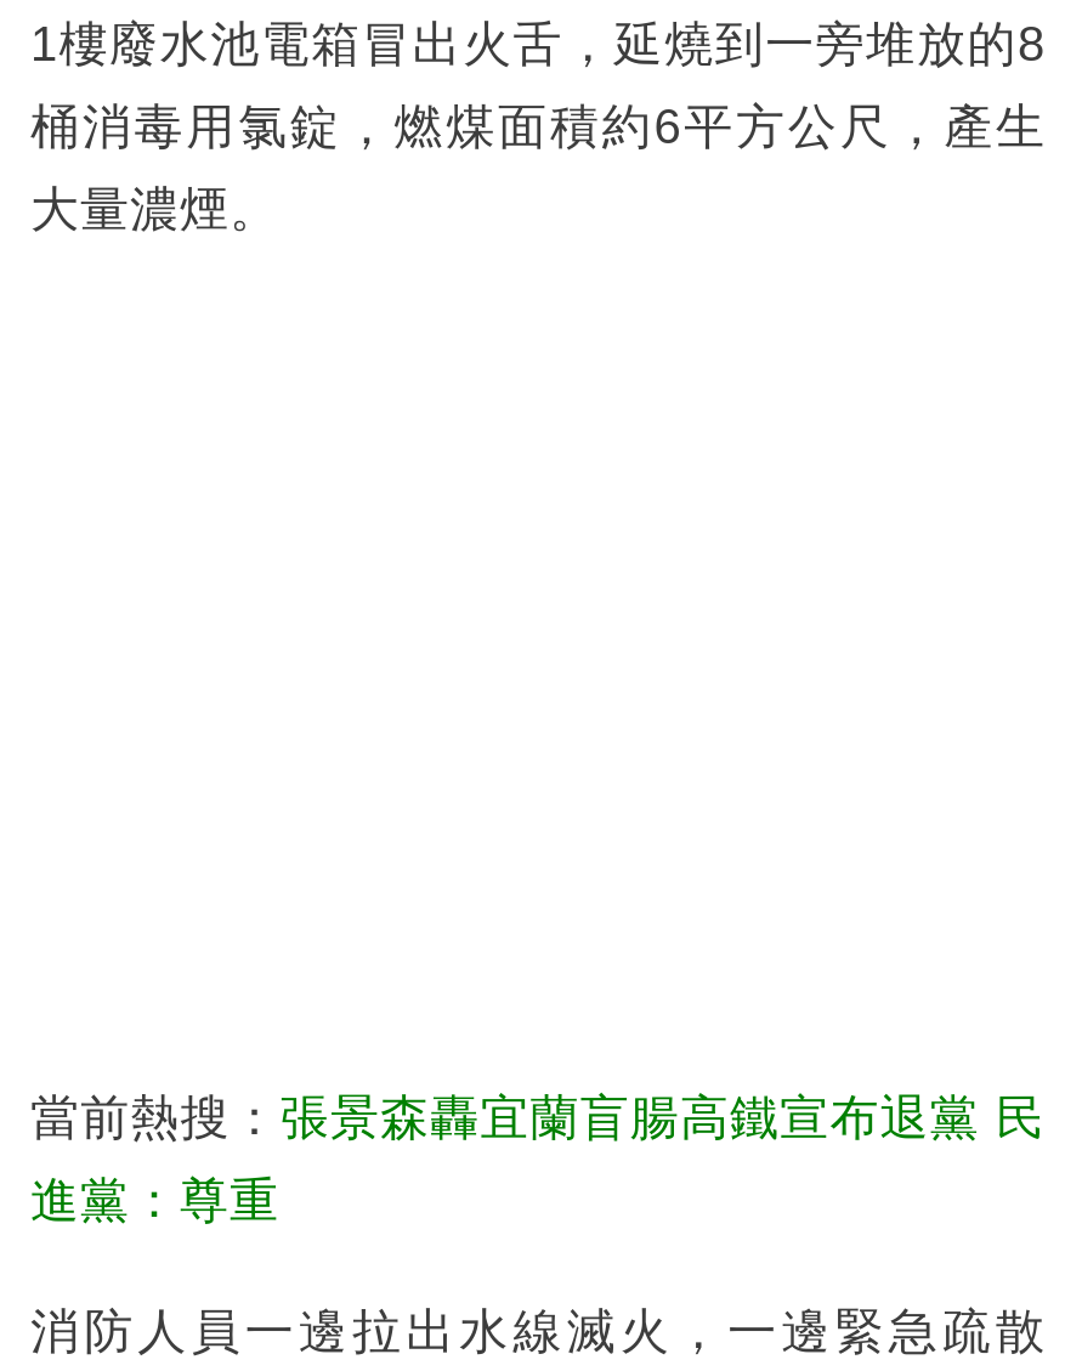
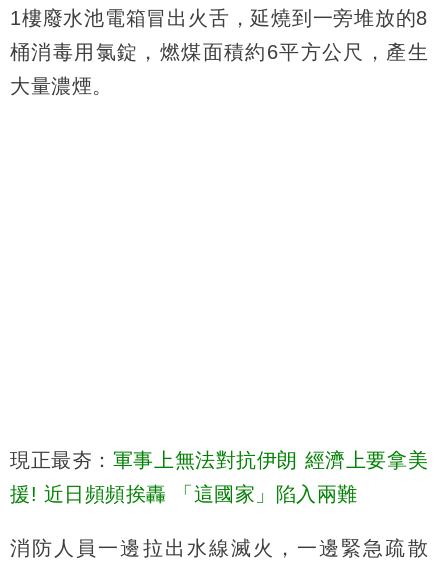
- 當前熱搜：張景森轟宜蘭盲腸高鐵宣布退黨 民
+ 現正最夯：軍事上無法對抗伊朗 經濟上要拿美

- 進黨：尊重
+ 援! 近日頻頻挨轟 「這國家」陷入兩難
